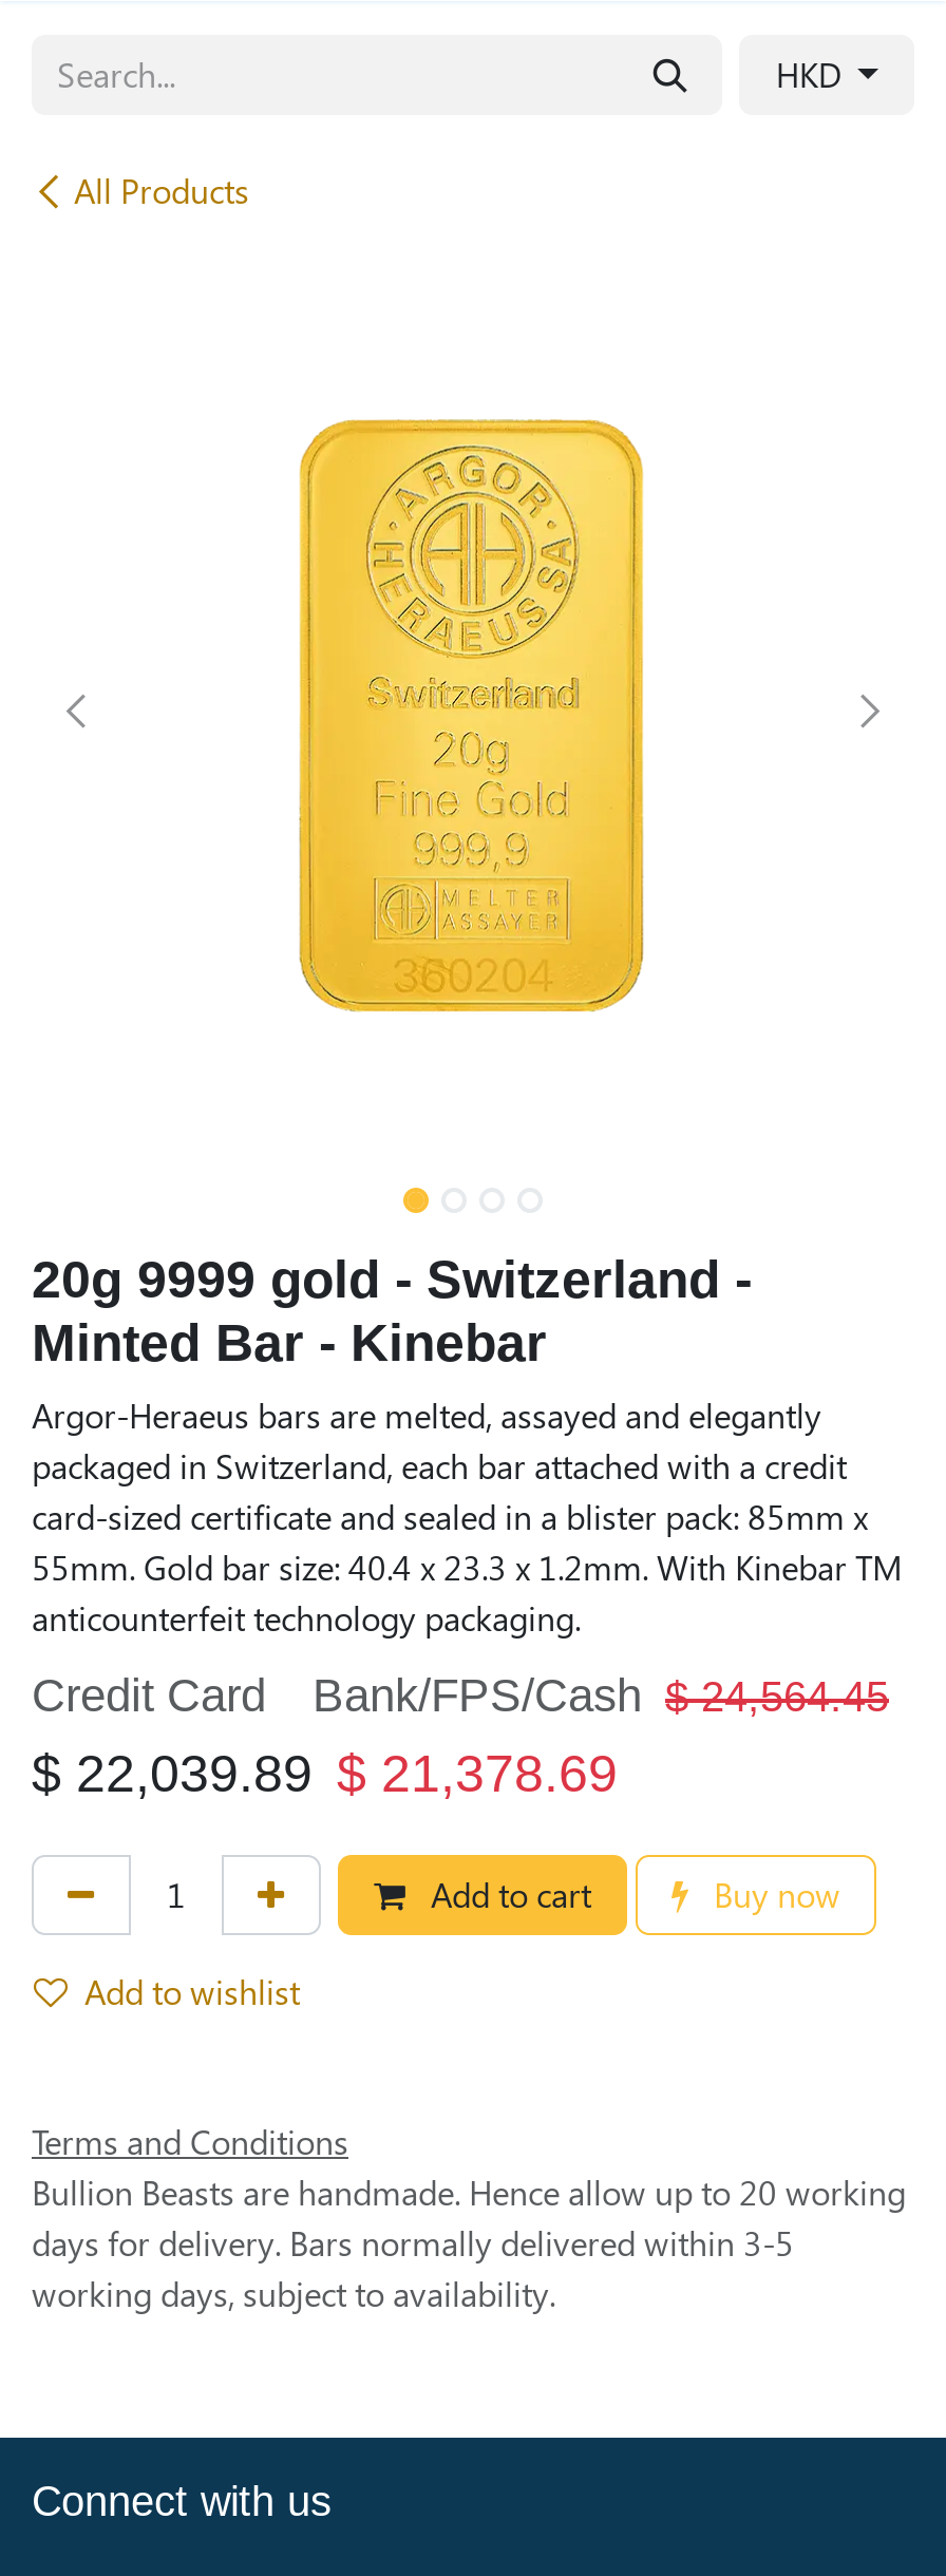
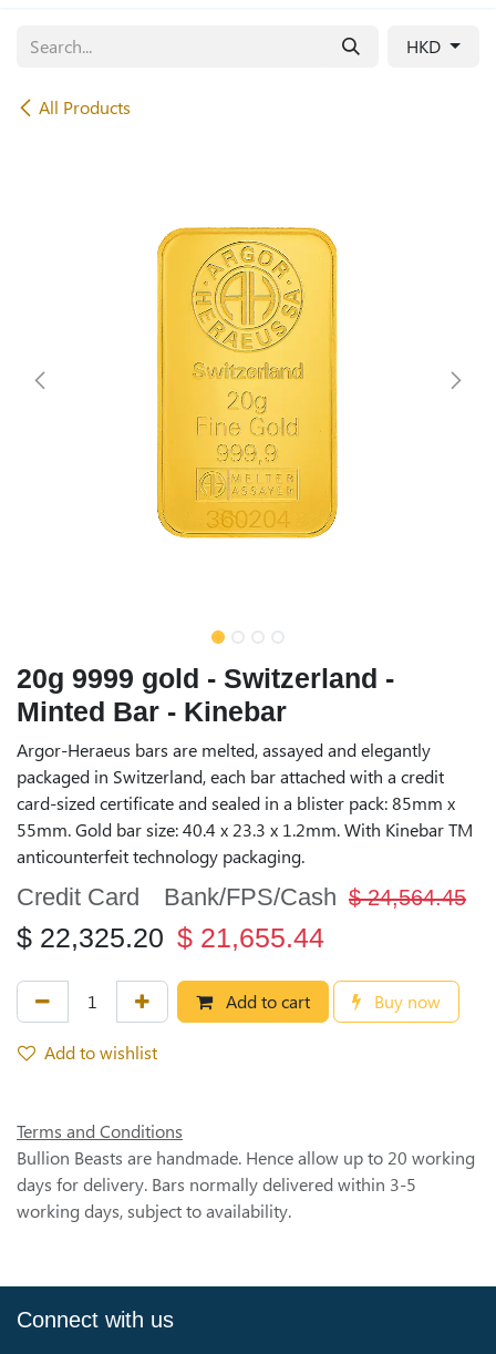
- $22,039.89
+ $22,325.20

- $21,378.69
+ $21,655.44
